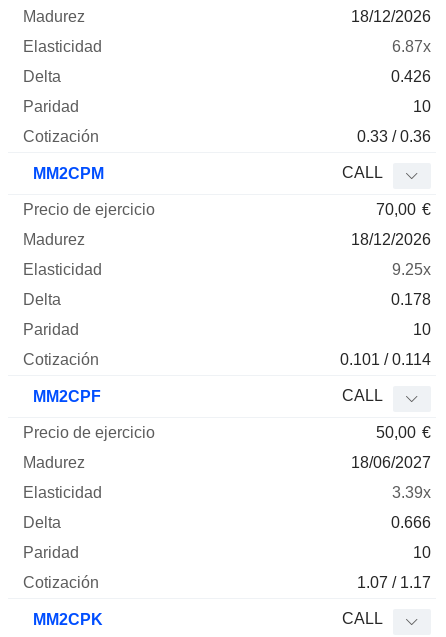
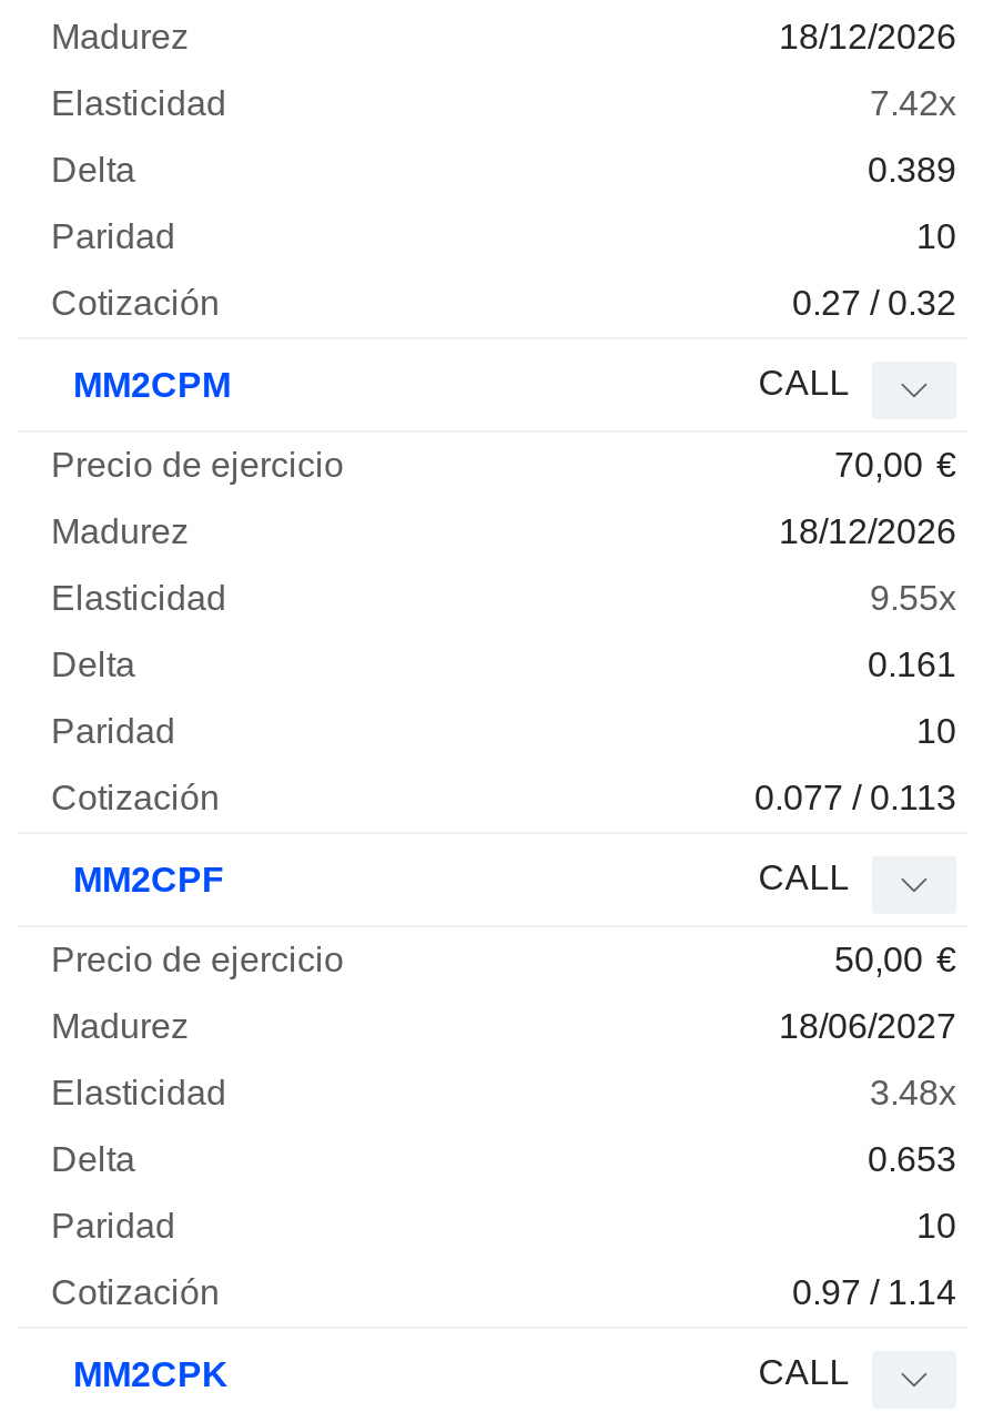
- 6.87x
+ 7.42x

- 0.426
+ 0.389

- 0.33 / 0.36
+ 0.27 / 0.32

- 9.25x
+ 9.55x

- 0.178
+ 0.161

- 0.101 / 0.114
+ 0.077 / 0.113

- 3.39x
+ 3.48x

- 0.666
+ 0.653

- 1.07 / 1.17
+ 0.97 / 1.14
